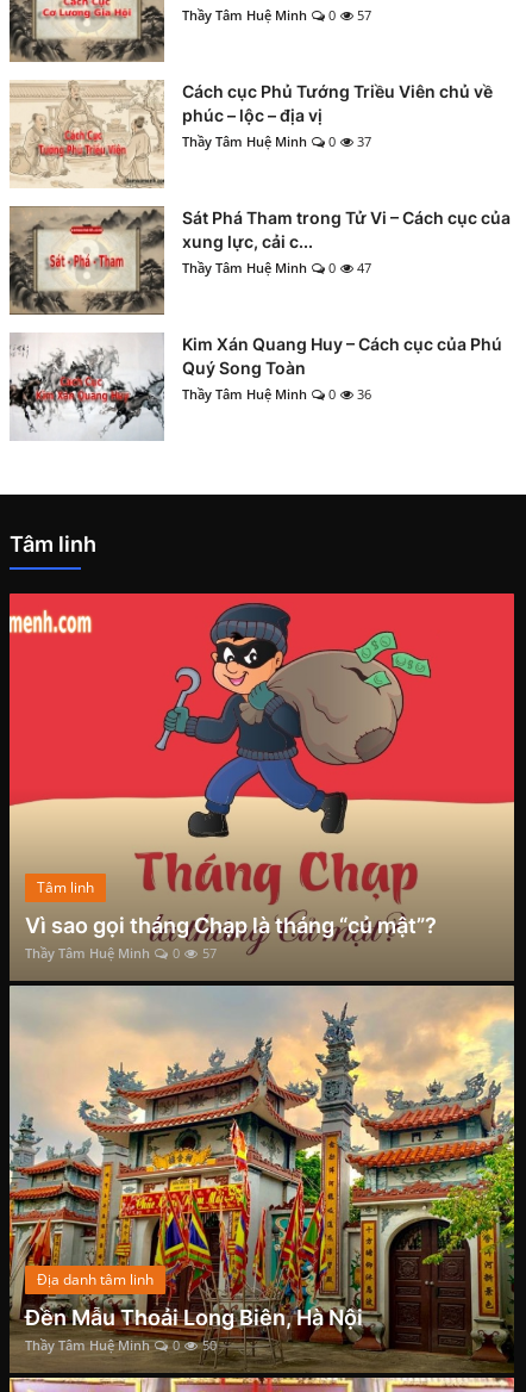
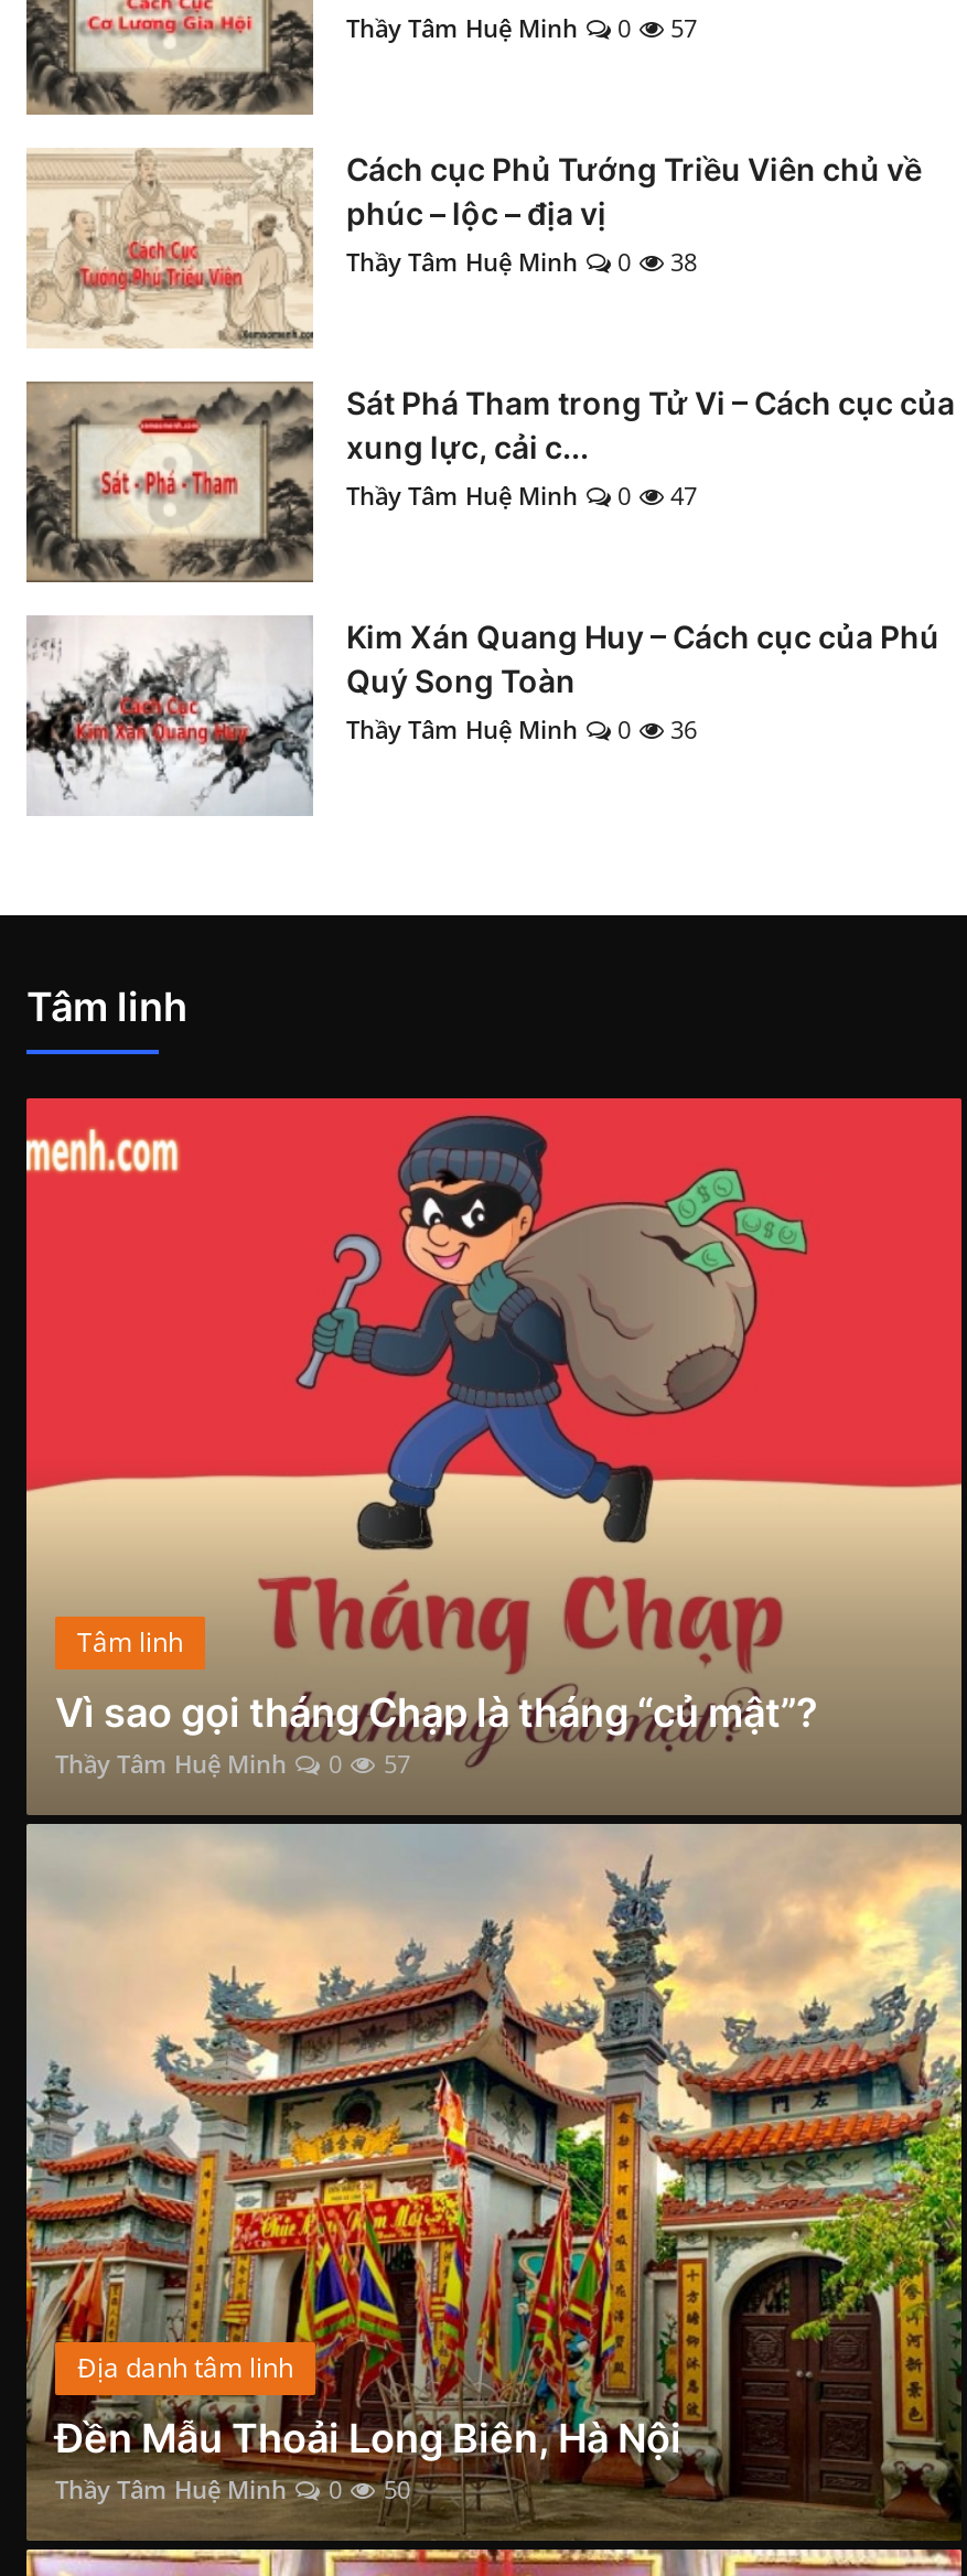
- Thầy Tâm Huệ Minh 0 37
+ Thầy Tâm Huệ Minh 0 38
